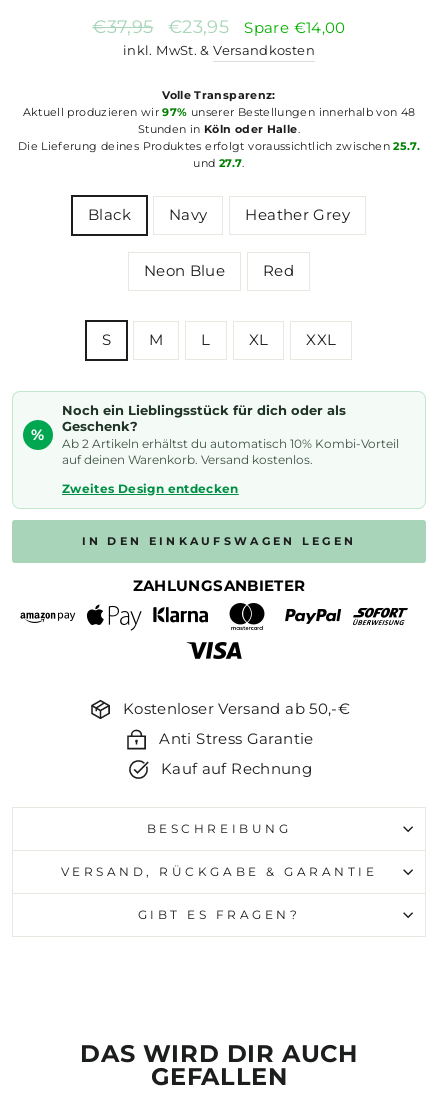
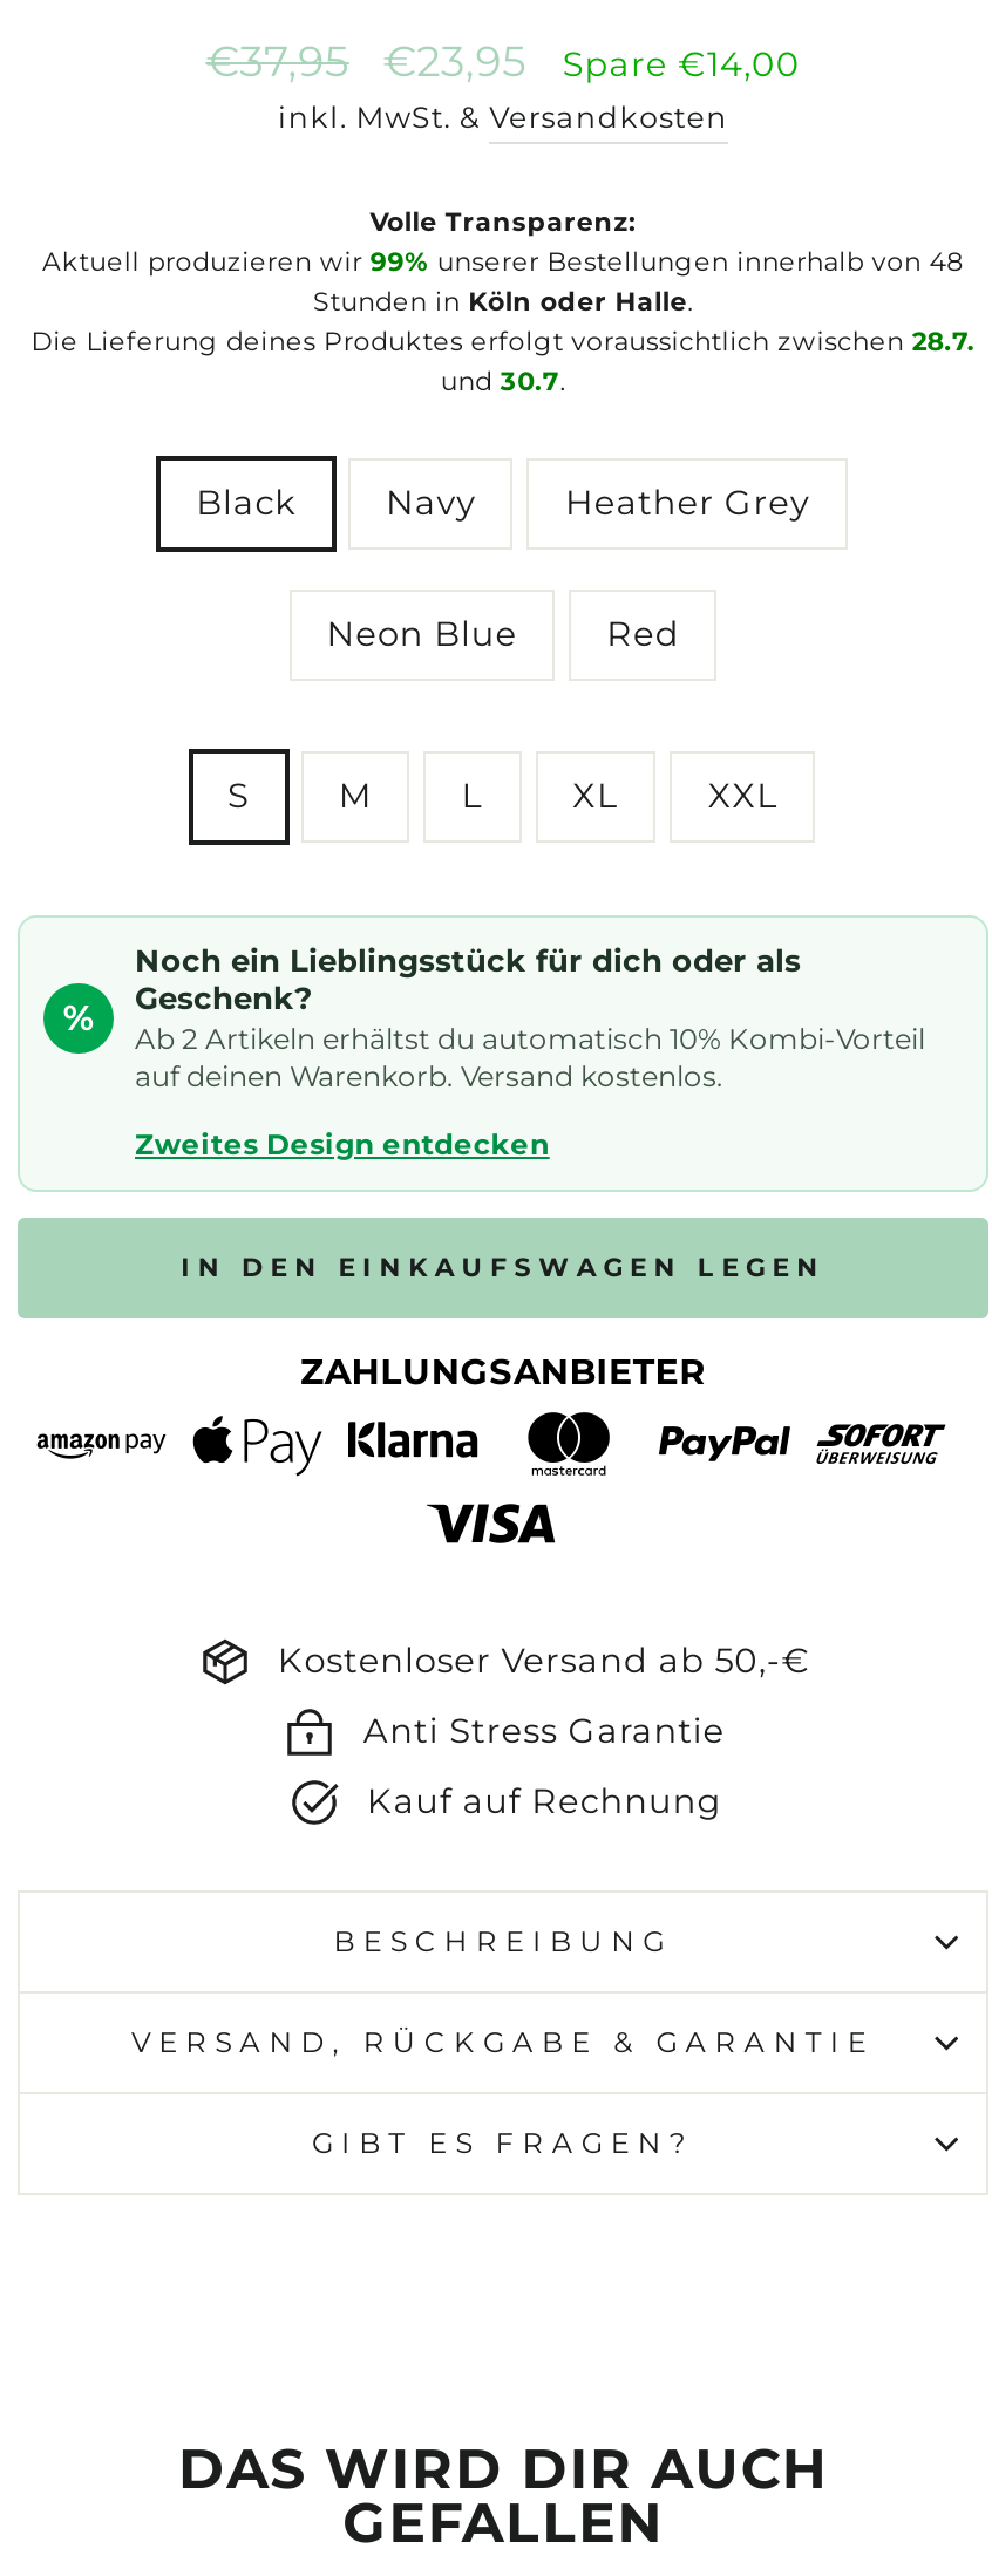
- Aktuell produzieren wir 97% unserer Bestellungen innerhalb von 48
+ Aktuell produzieren wir 99% unserer Bestellungen innerhalb von 48

- Die Lieferung deines Produktes erfolgt voraussichtlich zwischen 25.7.
+ Die Lieferung deines Produktes erfolgt voraussichtlich zwischen 28.7.

- und 27.7.
+ und 30.7.
